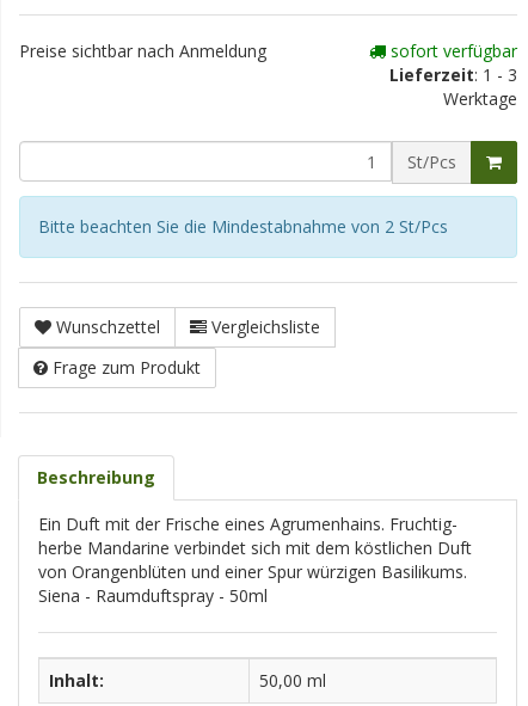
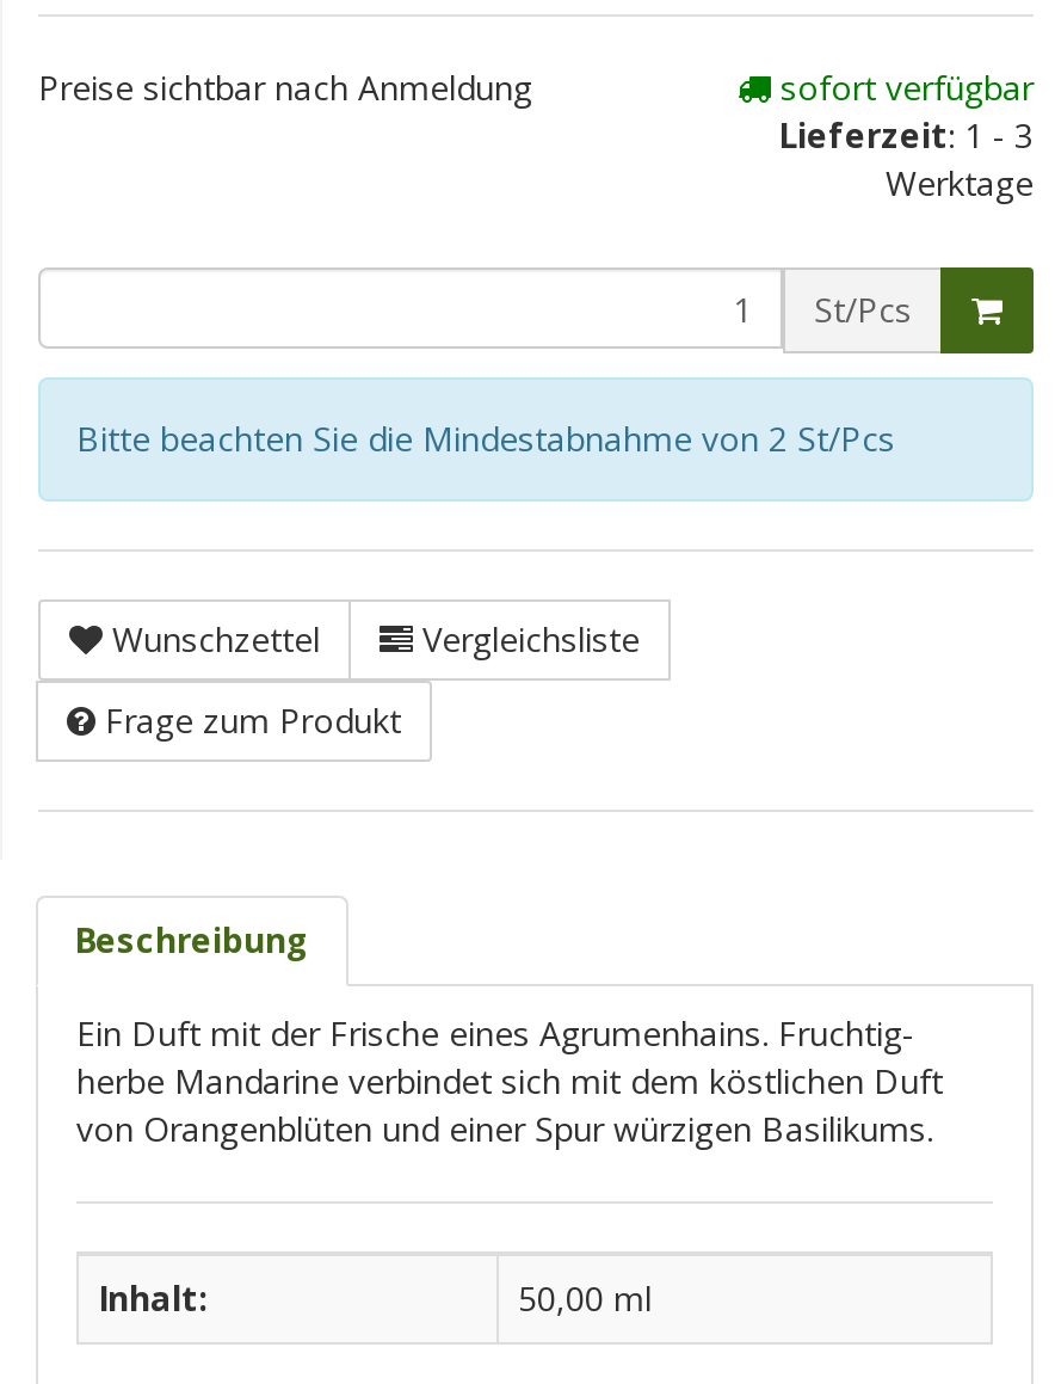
- Siena - Raumduftspray - 50ml
